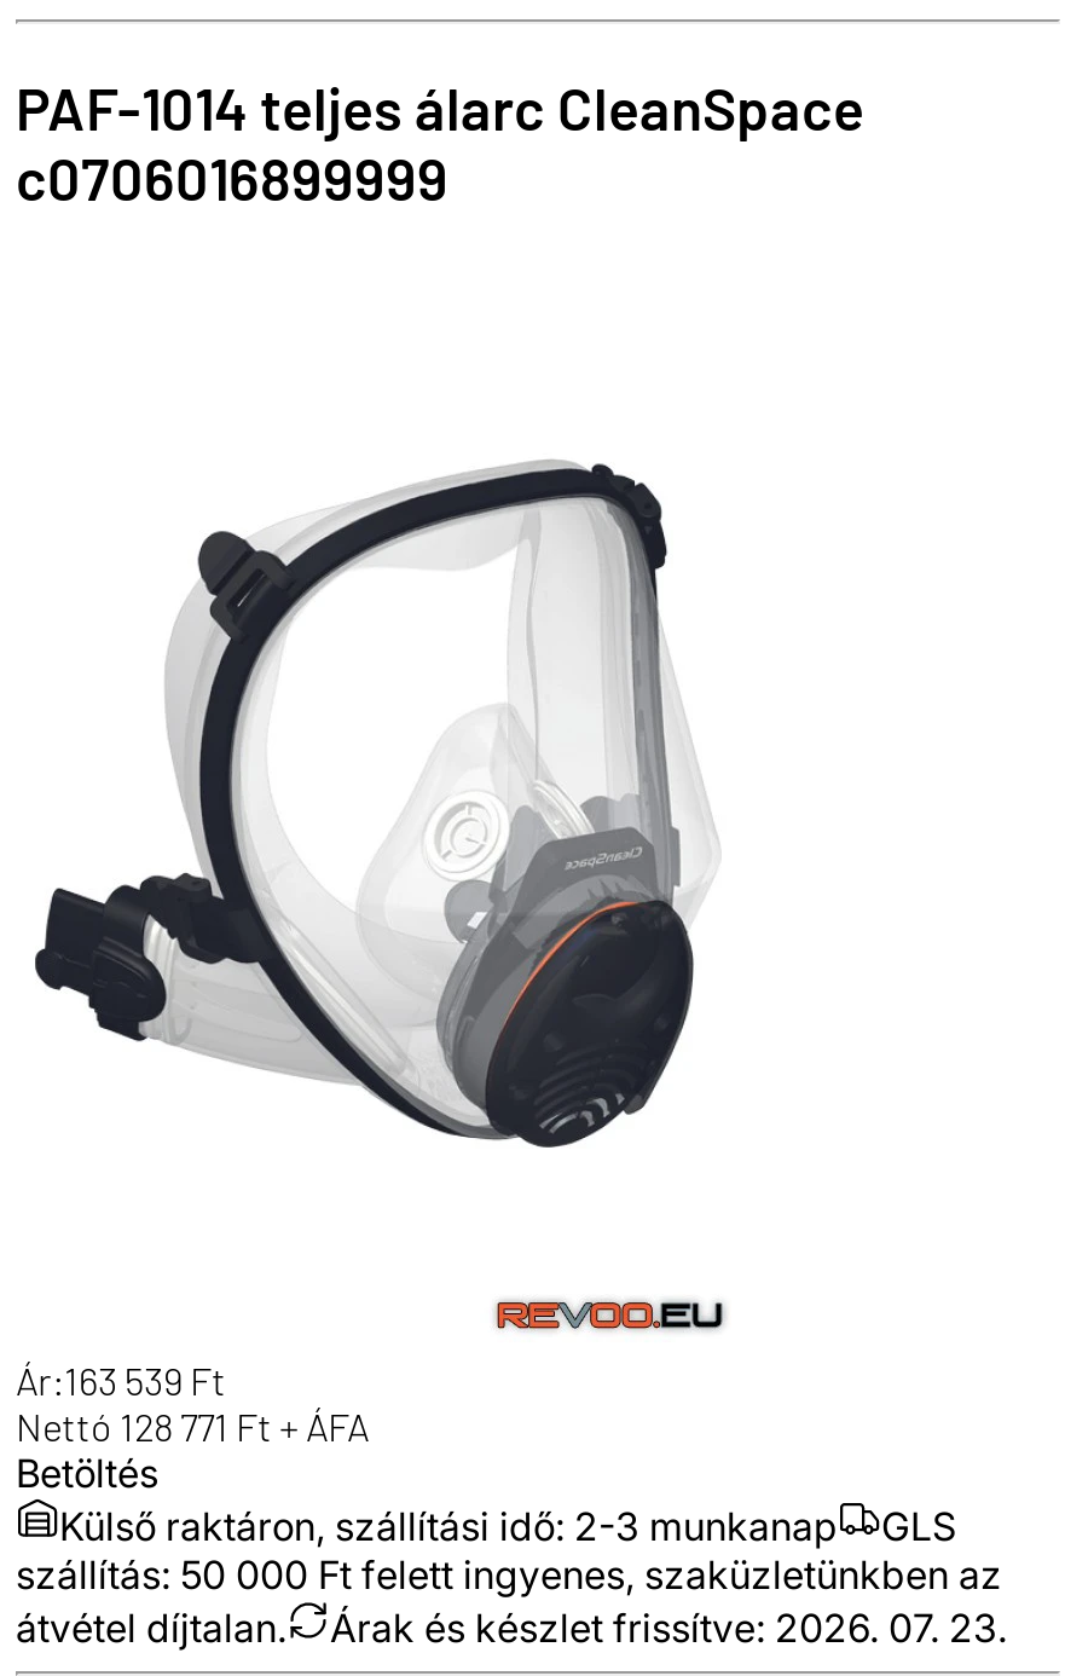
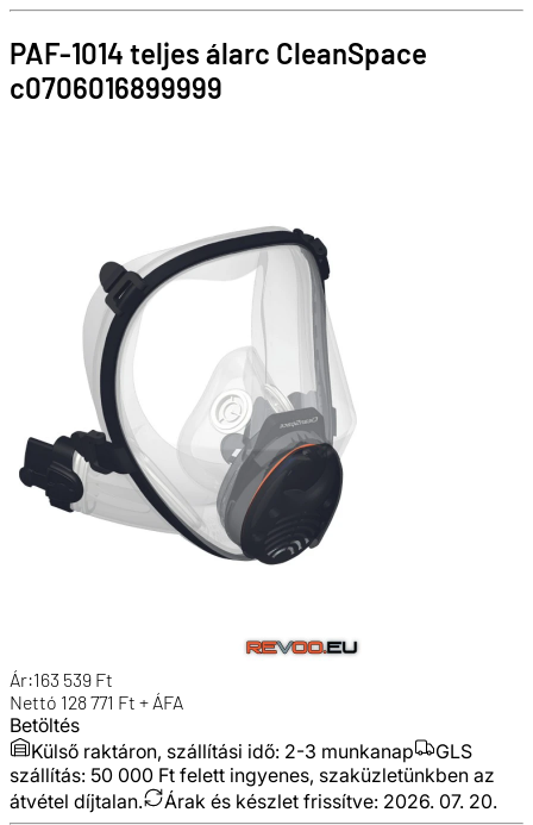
- Árak és készlet frissítve: 2026. 07. 23.
+ Árak és készlet frissítve: 2026. 07. 20.
